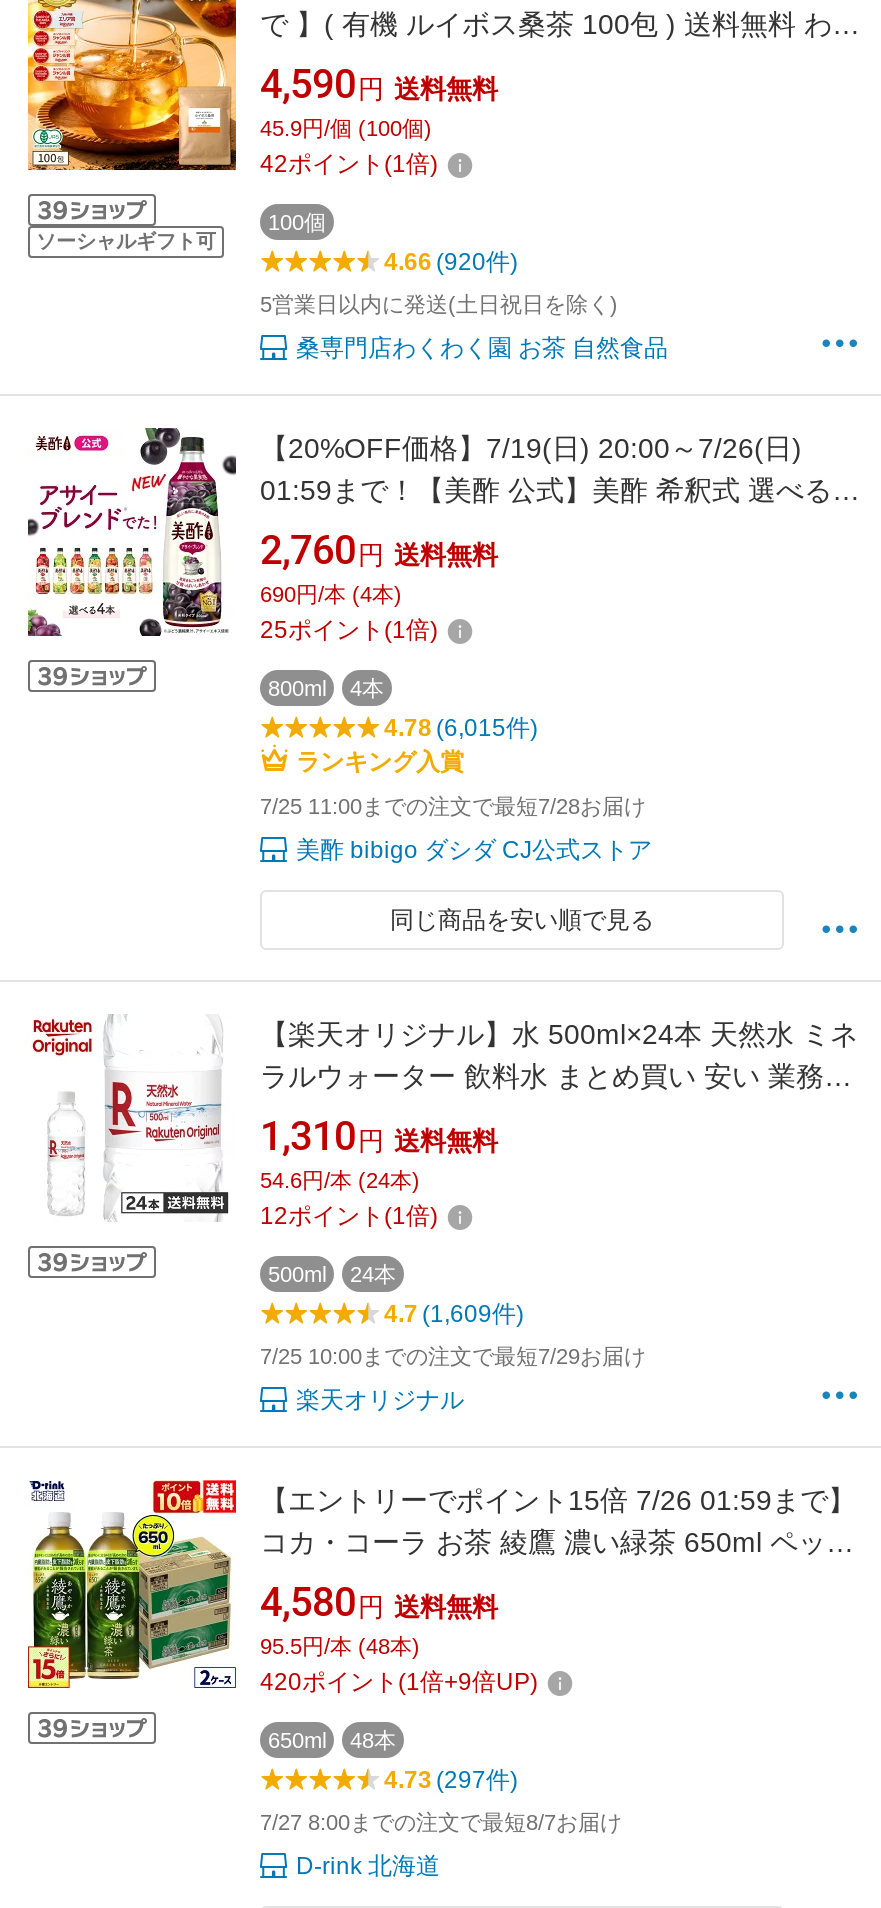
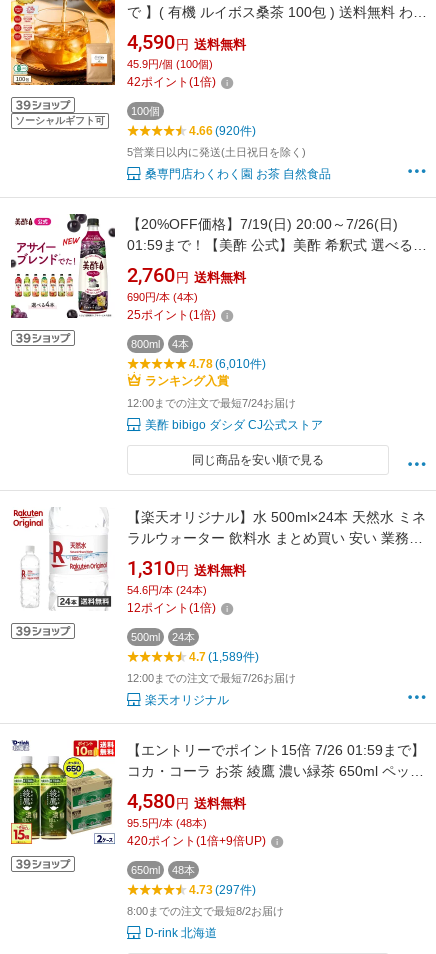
- 4.78 (6,015件)
+ 4.78 (6,010件)

- 7/25 11:00までの注文で最短7/28お届け
+ 12:00までの注文で最短7/24お届け

- 4.7 (1,609件)
+ 4.7 (1,589件)

- 7/25 10:00までの注文で最短7/29お届け
+ 12:00までの注文で最短7/26お届け

- 7/27 8:00までの注文で最短8/7お届け
+ 8:00までの注文で最短8/2お届け
